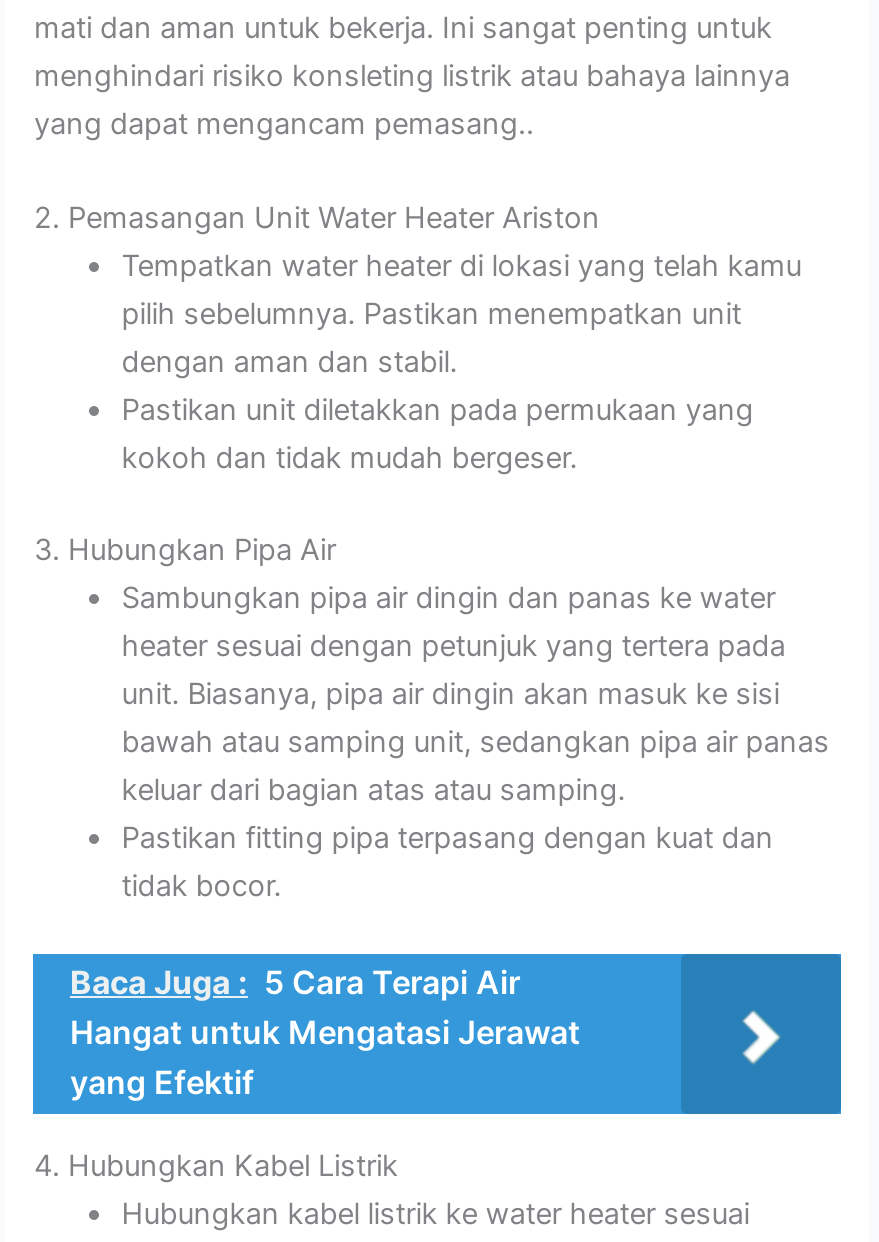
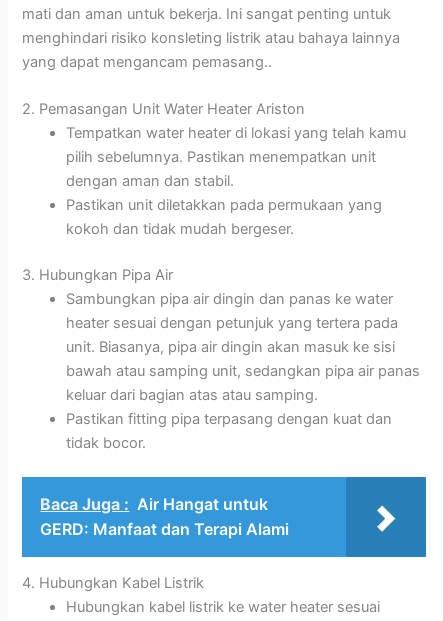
- Baca Juga : 5 Cara Terapi Air
- Hangat untuk Mengatasi Jerawat
- yang Efektif
+ Baca Juga : Air Hangat untuk
+ GERD: Manfaat dan Terapi Alami
